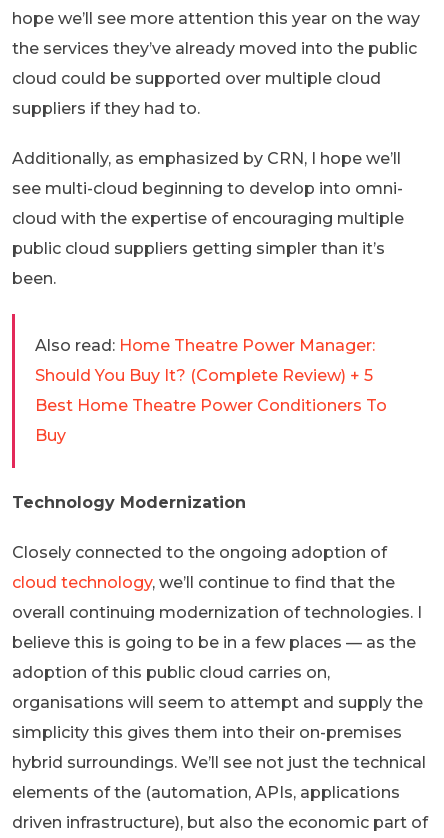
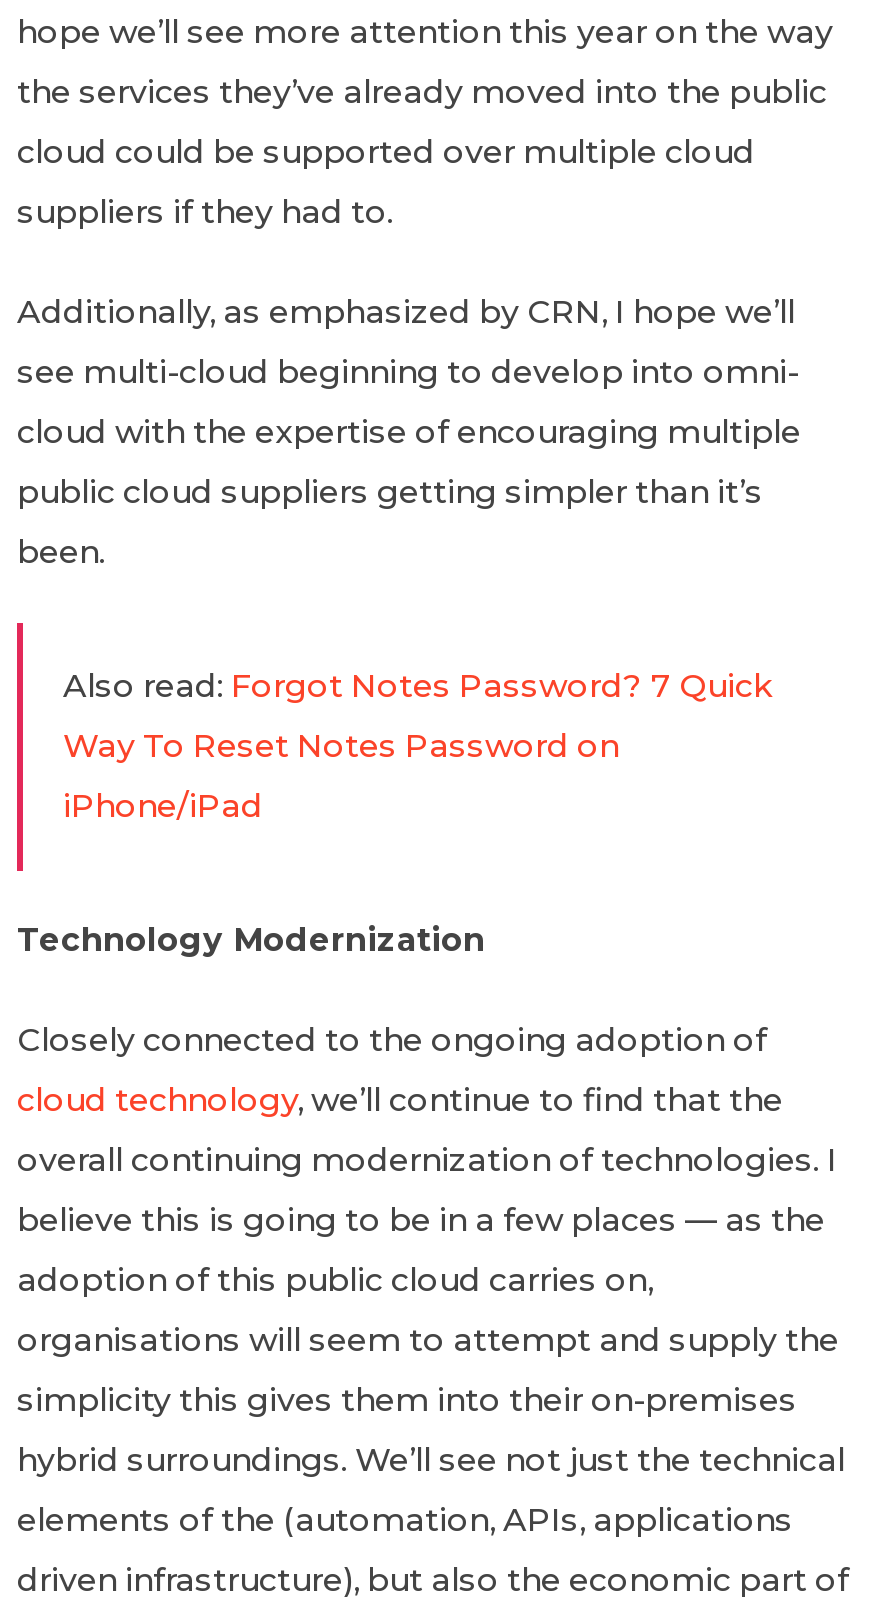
- Also read: Home Theatre Power Manager:
- Should You Buy It? (Complete Review) + 5
- Best Home Theatre Power Conditioners To
- Buy
+ Also read: Forgot Notes Password? 7 Quick
+ Way To Reset Notes Password on
+ iPhone/iPad
